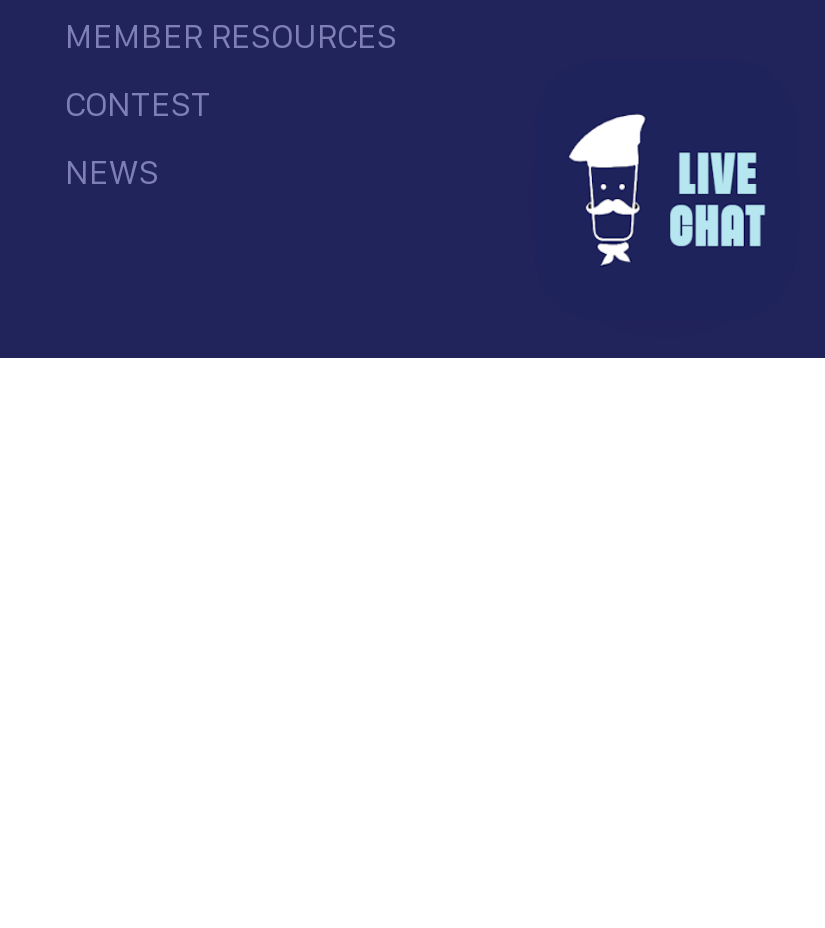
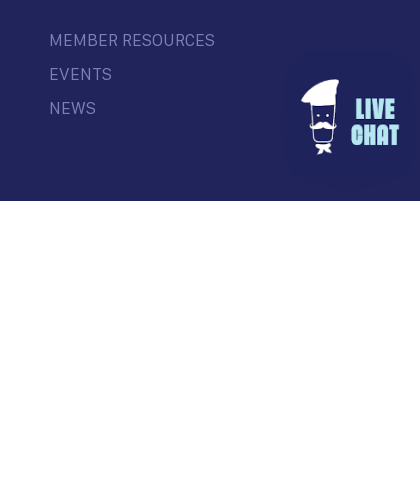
- CONTEST
+ EVENTS
